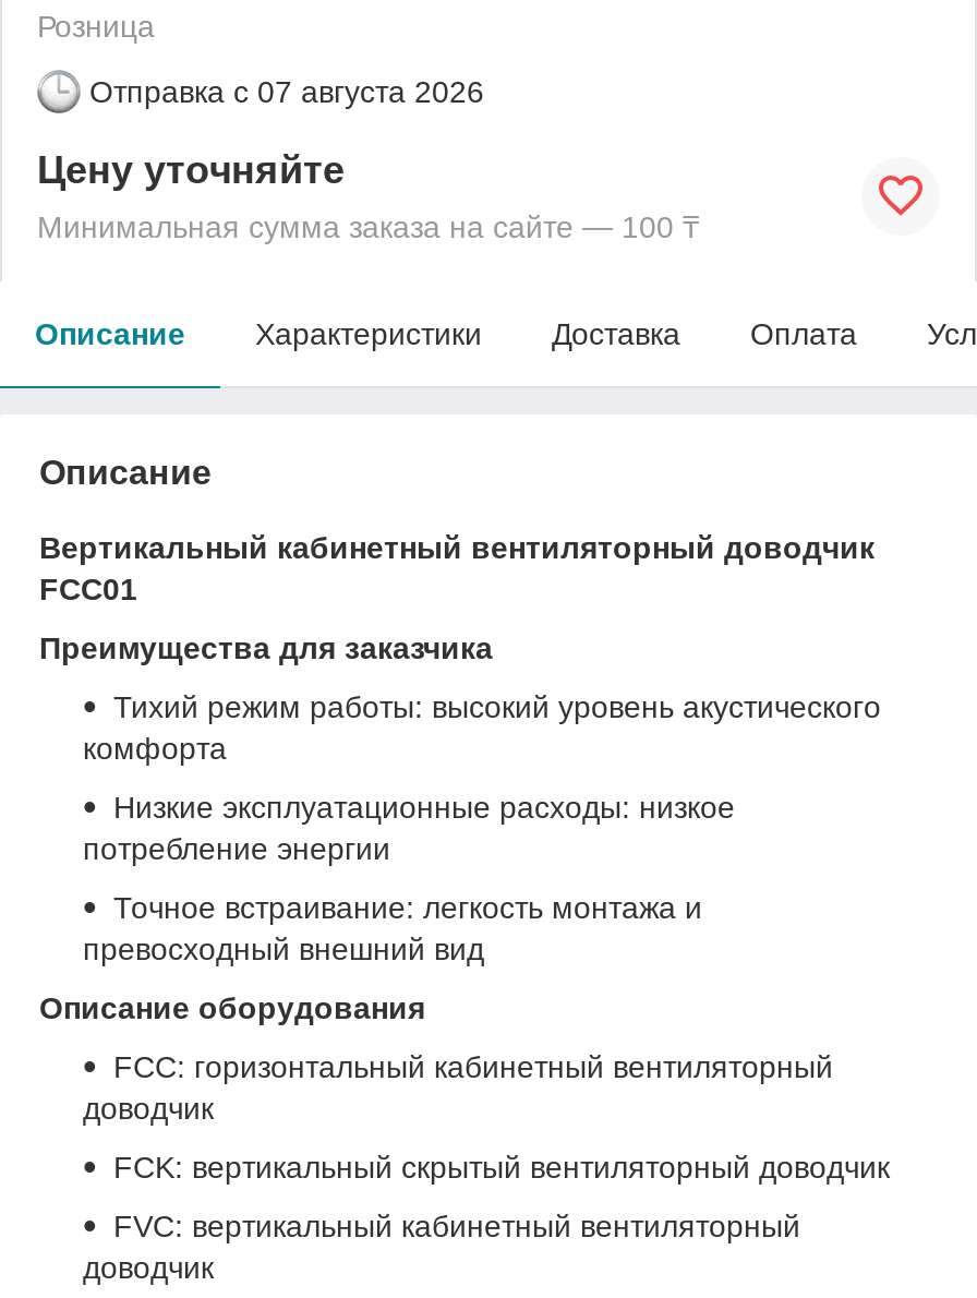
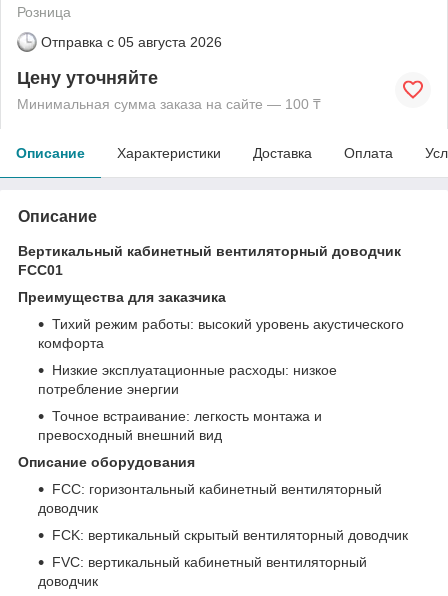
- Отправка с 07 августа 2026
+ Отправка с 05 августа 2026
